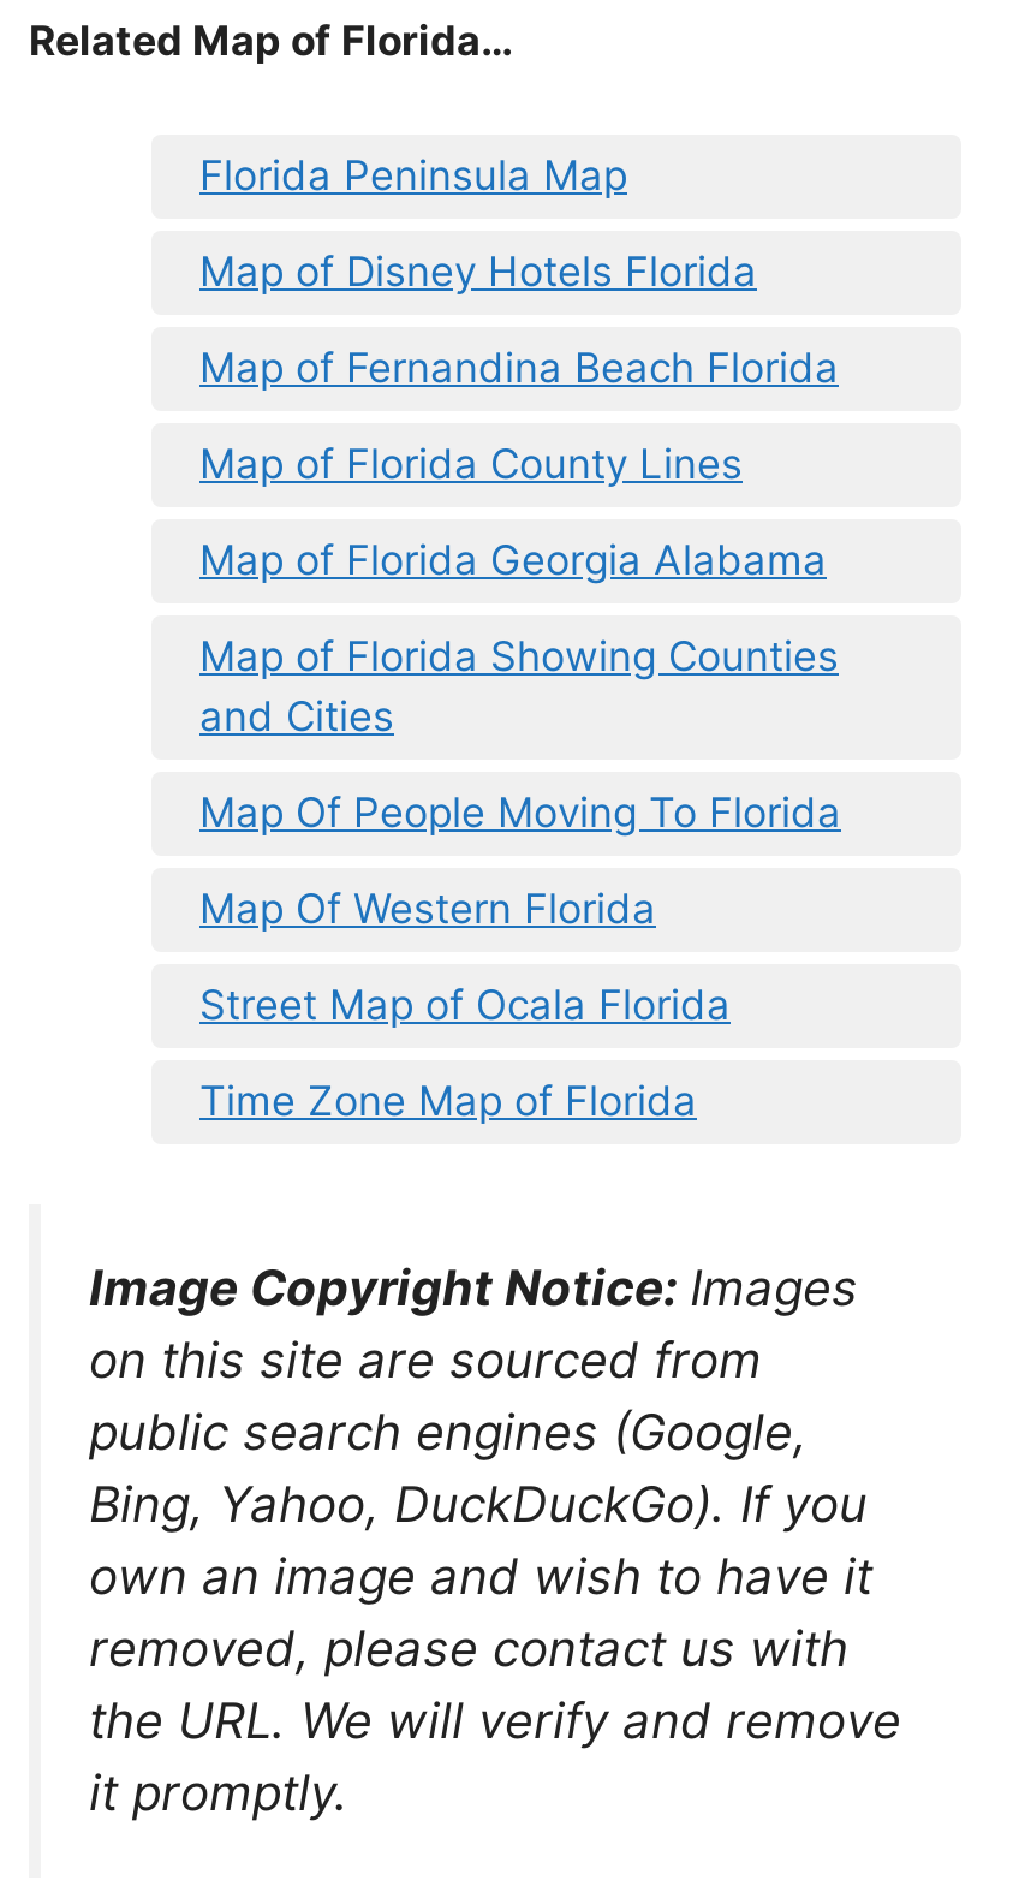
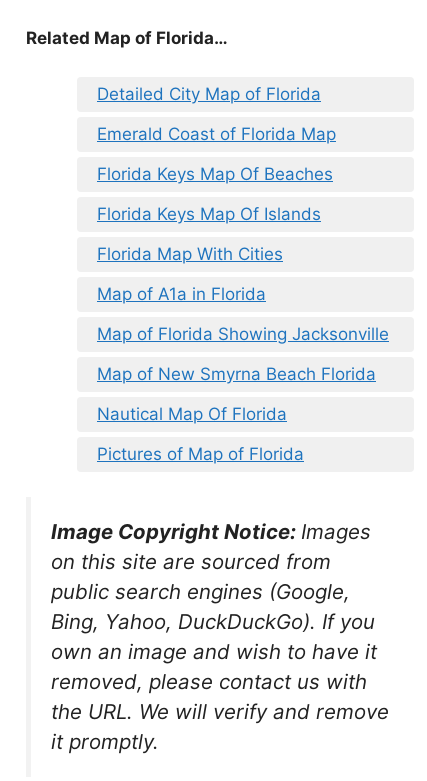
- Florida Peninsula Map
+ Detailed City Map of Florida

- Map of Disney Hotels Florida
+ Emerald Coast of Florida Map

- Map of Fernandina Beach Florida
+ Florida Keys Map Of Beaches

- Map of Florida County Lines
+ Florida Keys Map Of Islands

- Map of Florida Georgia Alabama
+ Florida Map With Cities

- Map of Florida Showing Counties
- and Cities
+ Map of A1a in Florida

- Map Of People Moving To Florida
+ Map of Florida Showing Jacksonville

- Map Of Western Florida
+ Map of New Smyrna Beach Florida

- Street Map of Ocala Florida
+ Nautical Map Of Florida

- Time Zone Map of Florida
+ Pictures of Map of Florida
